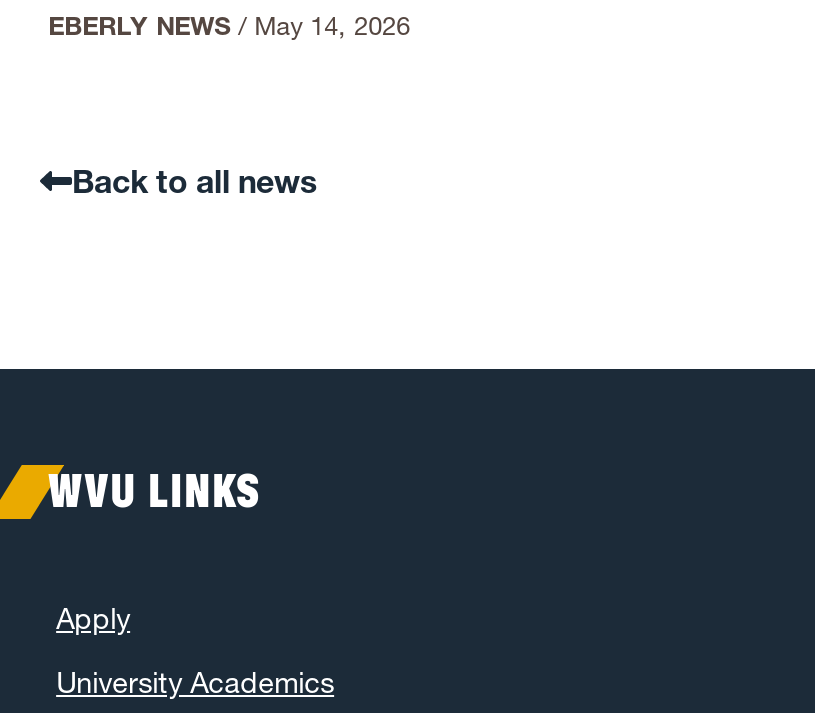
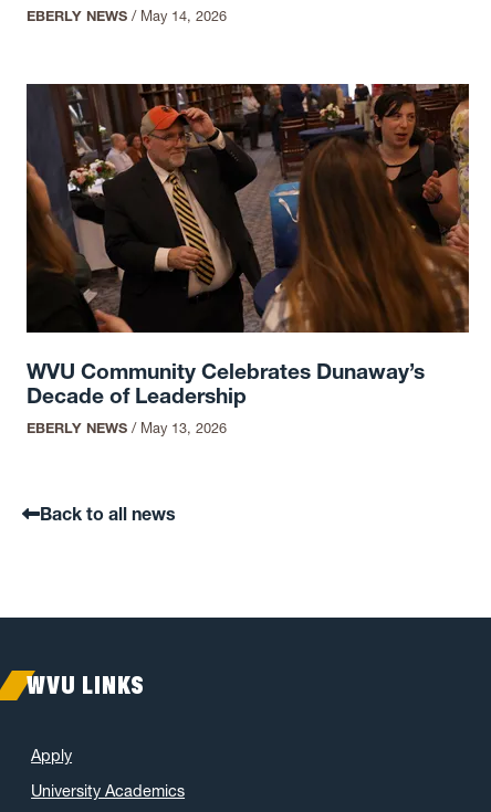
+ [image]
+ WVU Community Celebrates Dunaway’s
+ Decade of Leadership
+ EBERLY NEWS / May 13, 2026
